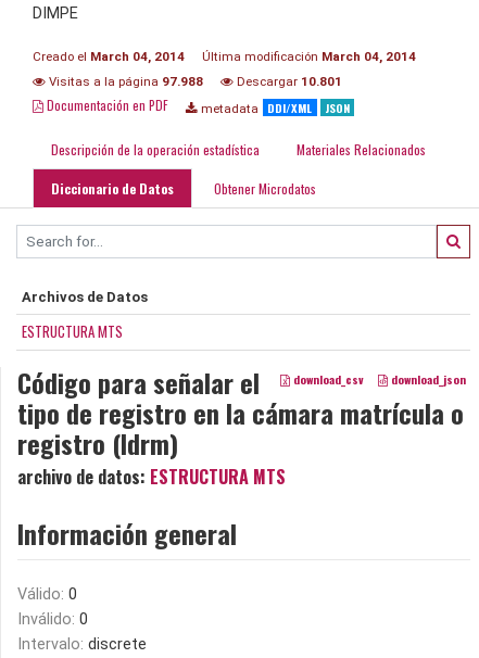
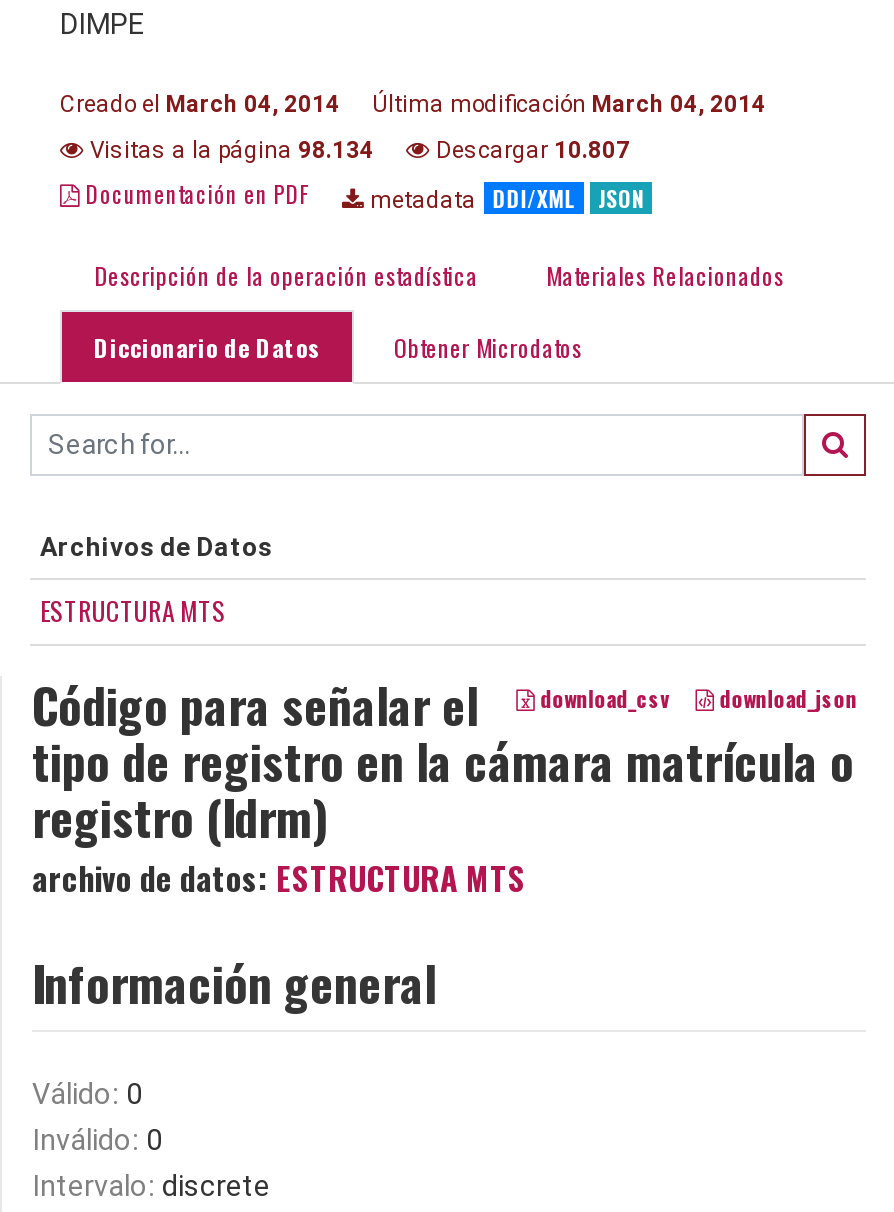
- Visitas a la página 97.988
+ Visitas a la página 98.134

- Descargar 10.801
+ Descargar 10.807
